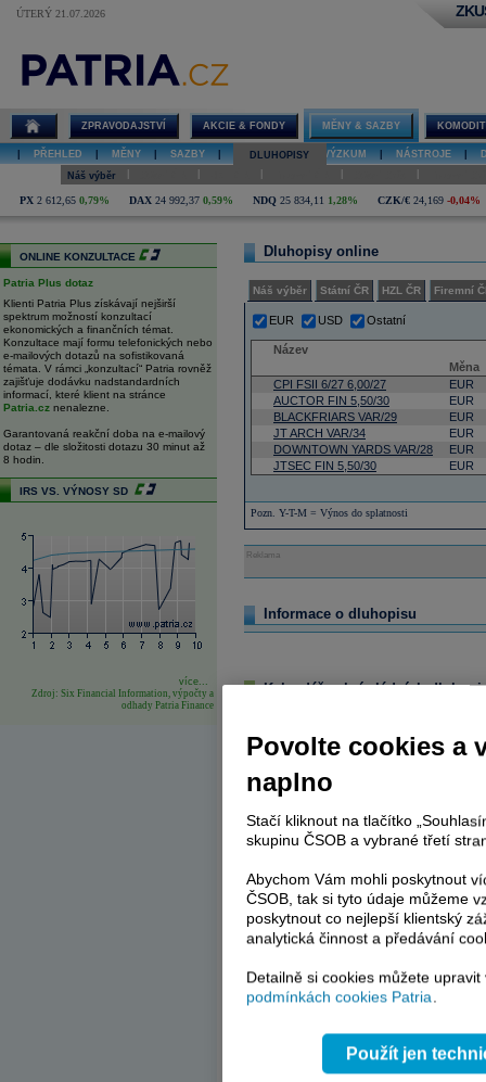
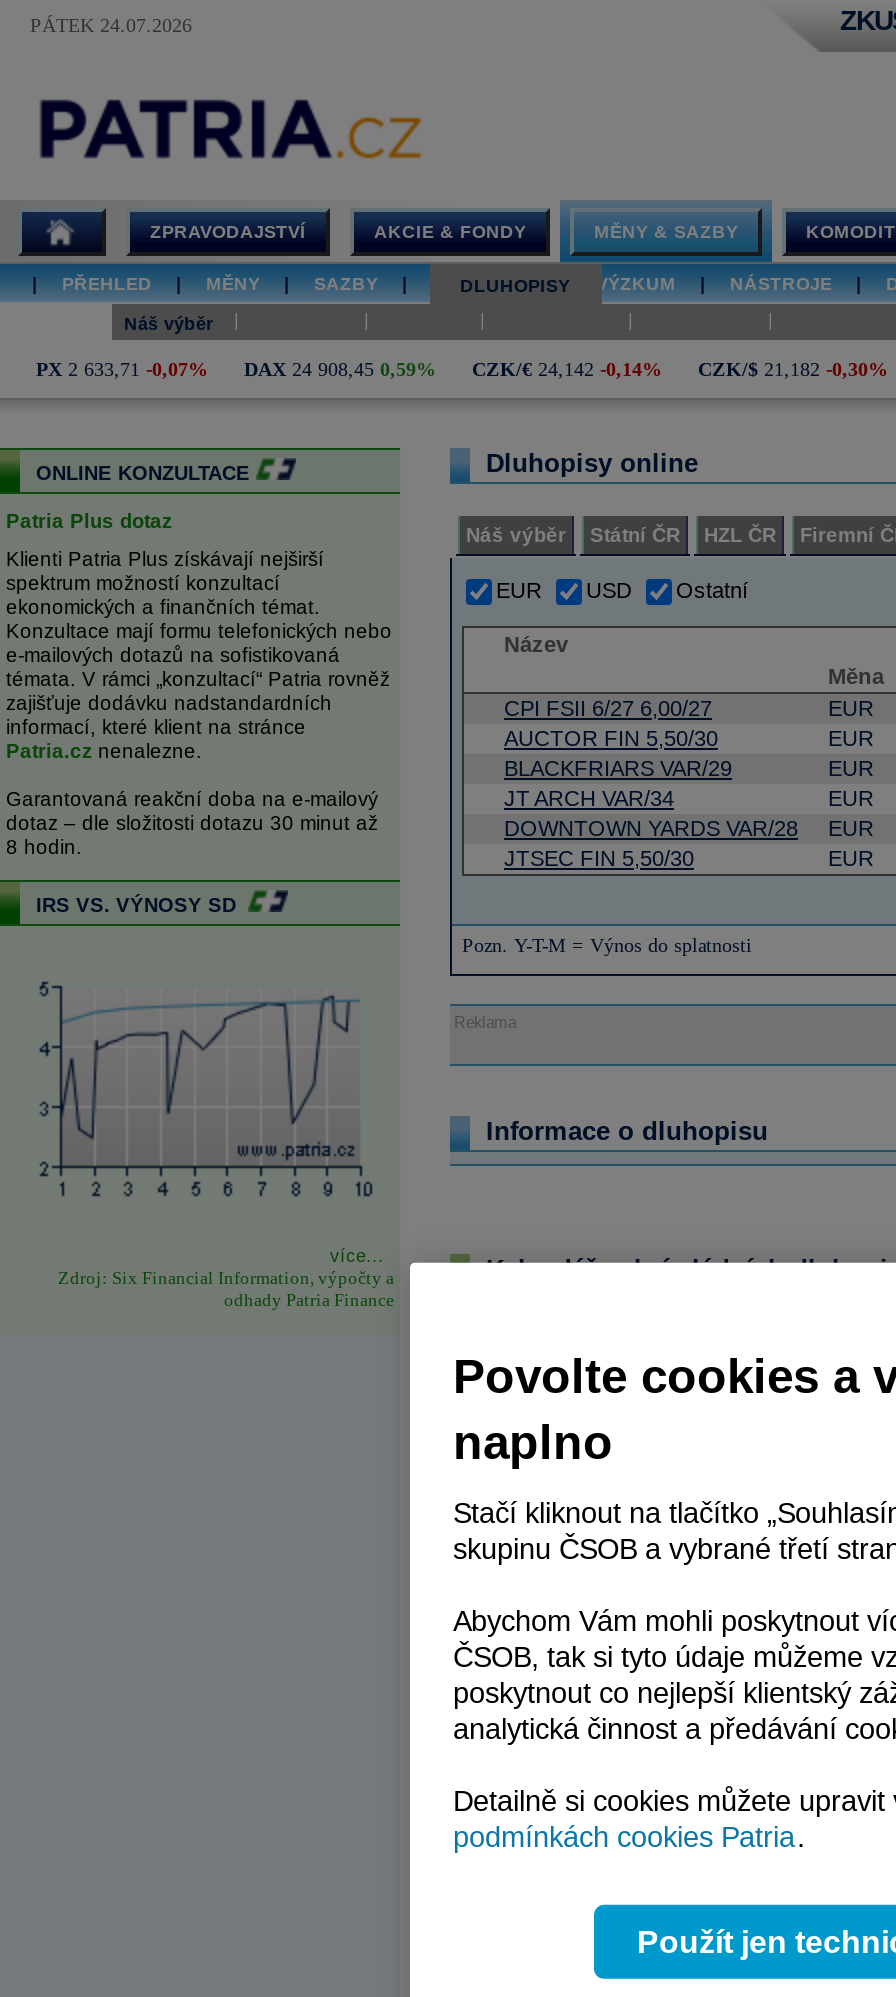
- ÚTERÝ 21.07.2026
+ PÁTEK 24.07.2026

- PX 2 612,65 0,79%
- DAX 24 992,37 0,59%
- NDQ 25 834,11 1,28%
- CZK/€ 24,169 -0,04%
+ PX 2 633,71 -0,07%
+ DAX 24 908,45 0,59%
+ CZK/€ 24,142 -0,14%
+ CZK/$ 21,182 -0,30%
